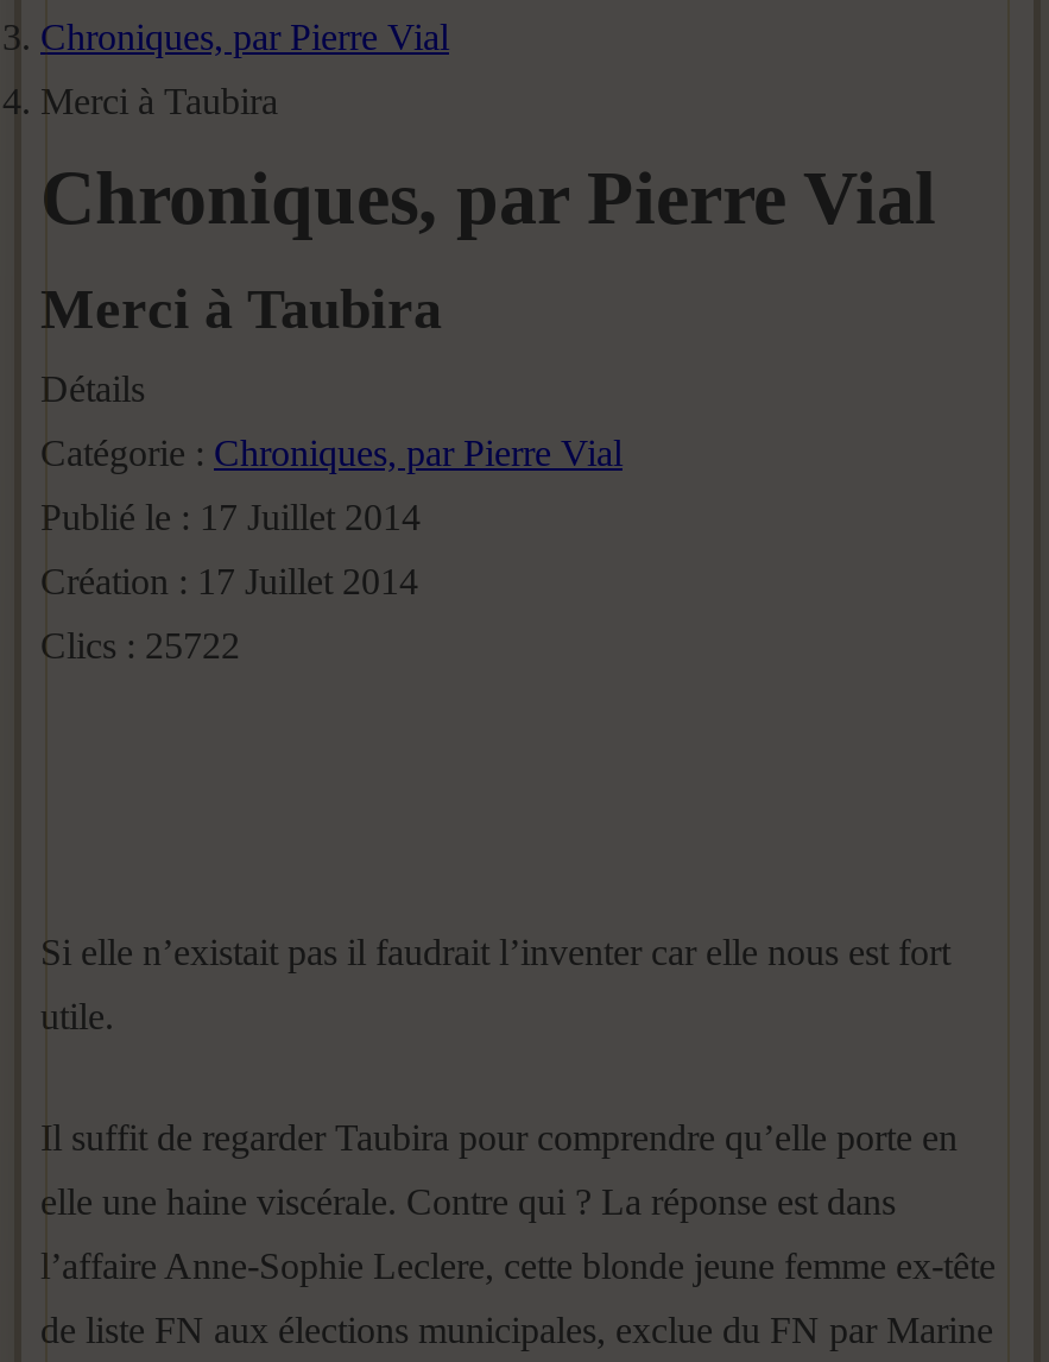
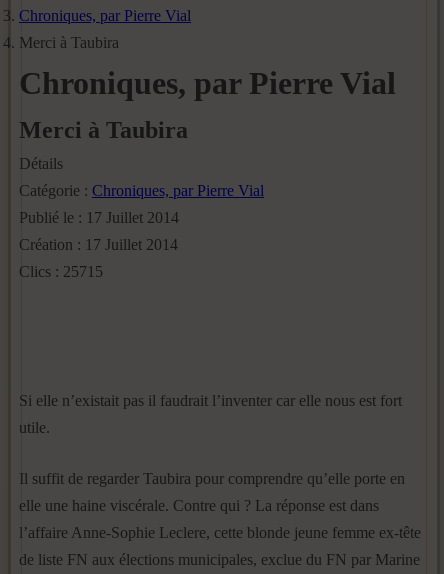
- Clics : 25722
+ Clics : 25715
